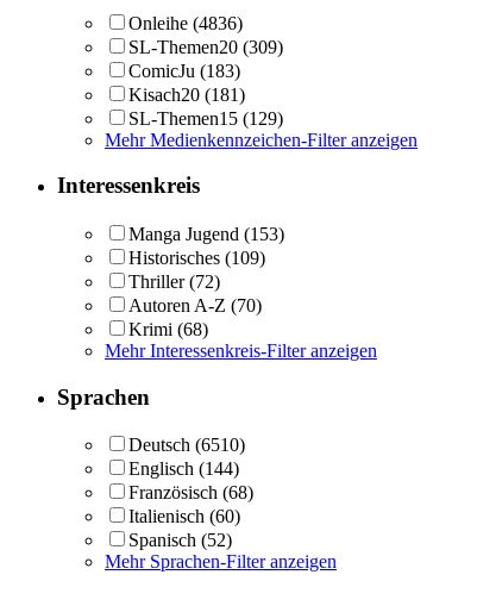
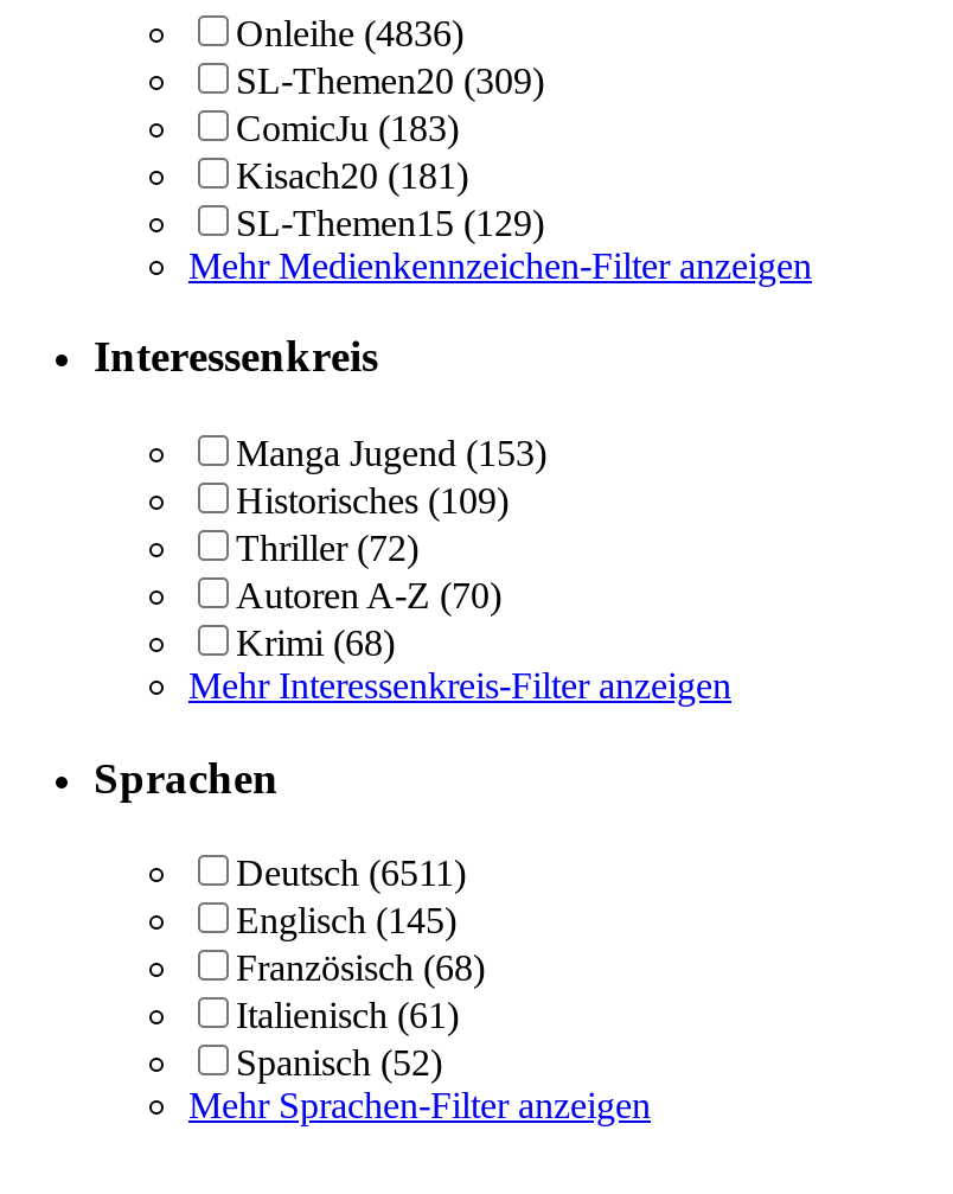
- Deutsch (6510)
+ Deutsch (6511)

- Englisch (144)
+ Englisch (145)

- Italienisch (60)
+ Italienisch (61)
